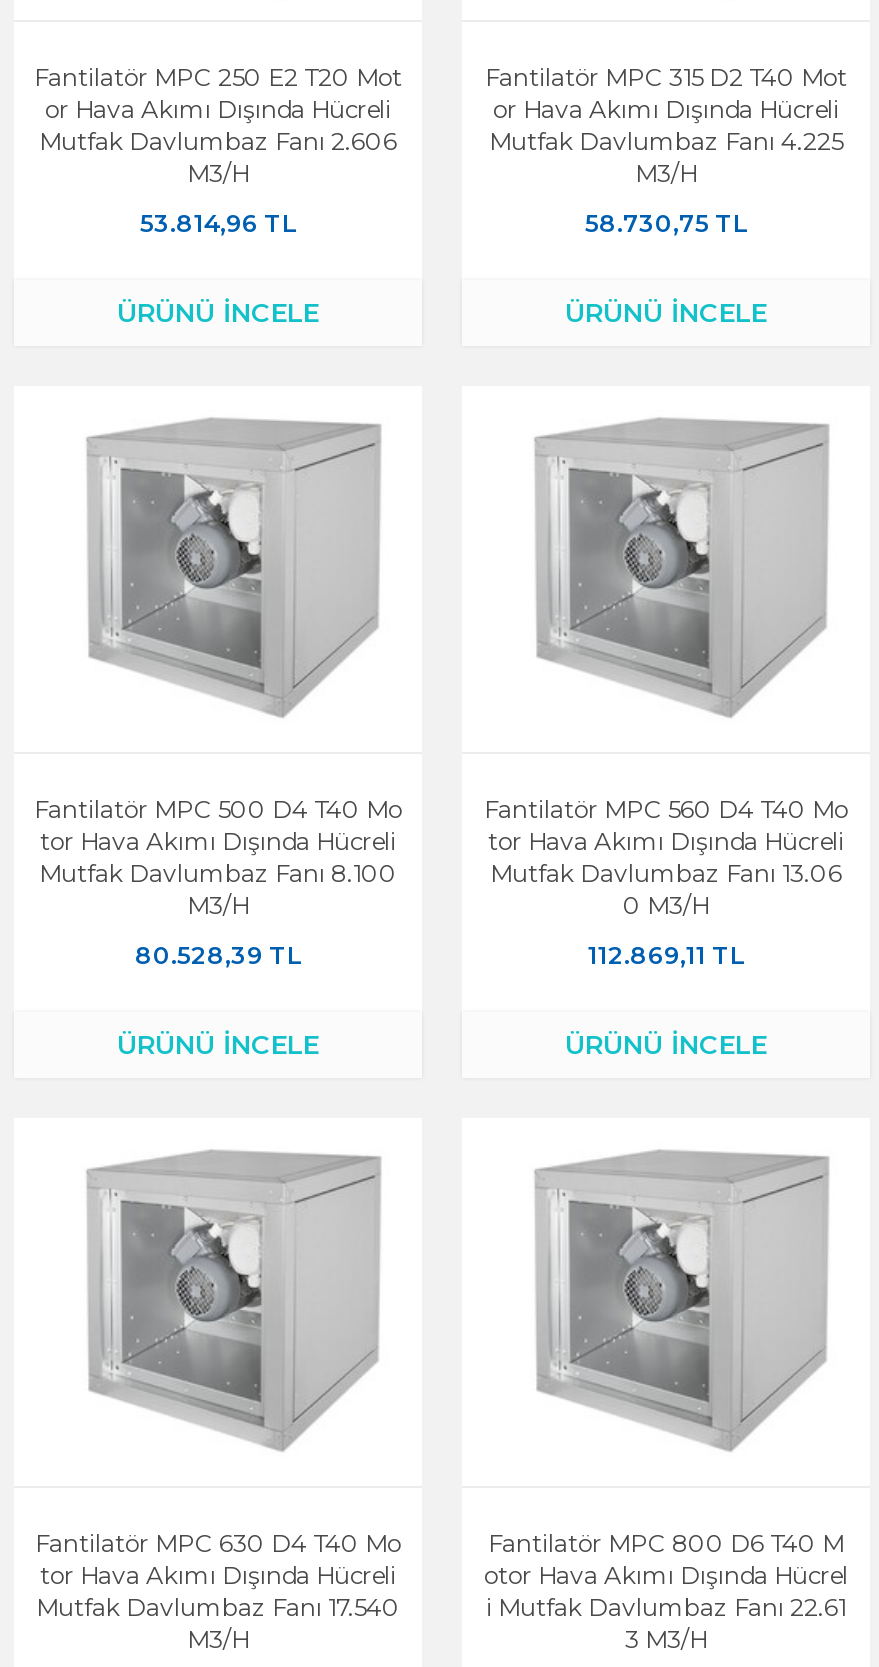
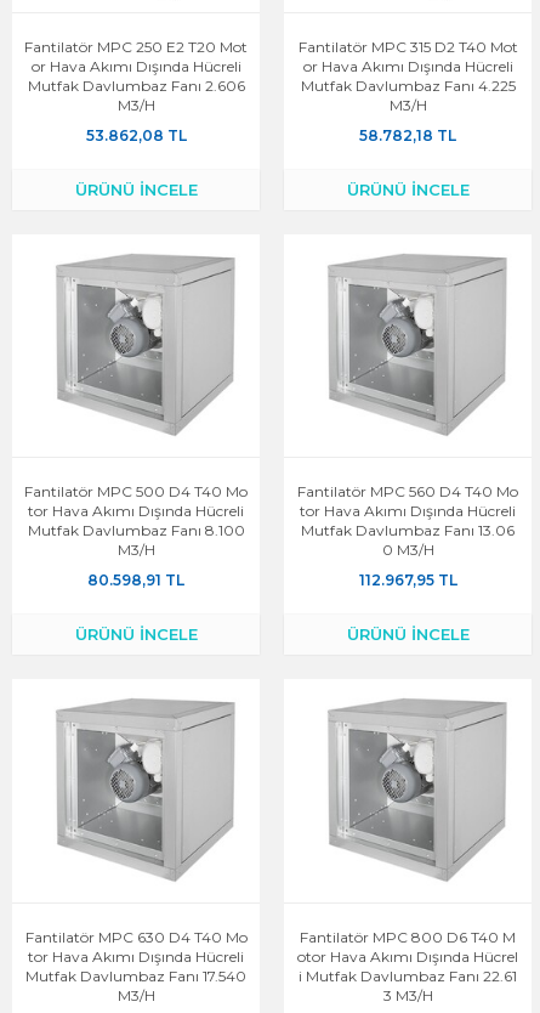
- 53.814,96 TL
+ 53.862,08 TL

- 58.730,75 TL
+ 58.782,18 TL

- 80.528,39 TL
+ 80.598,91 TL

- 112.869,11 TL
+ 112.967,95 TL
